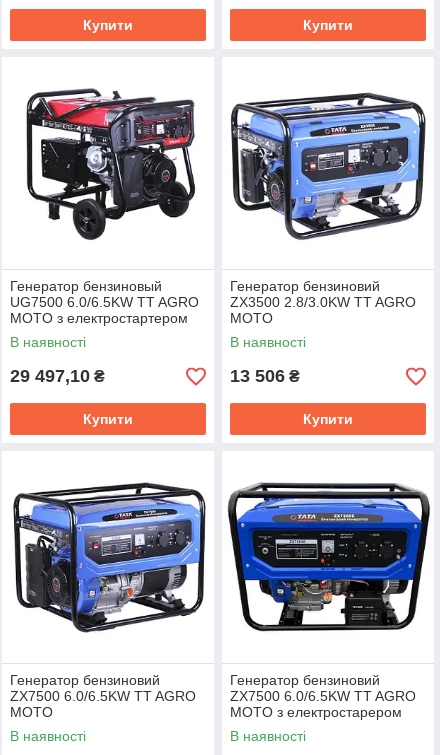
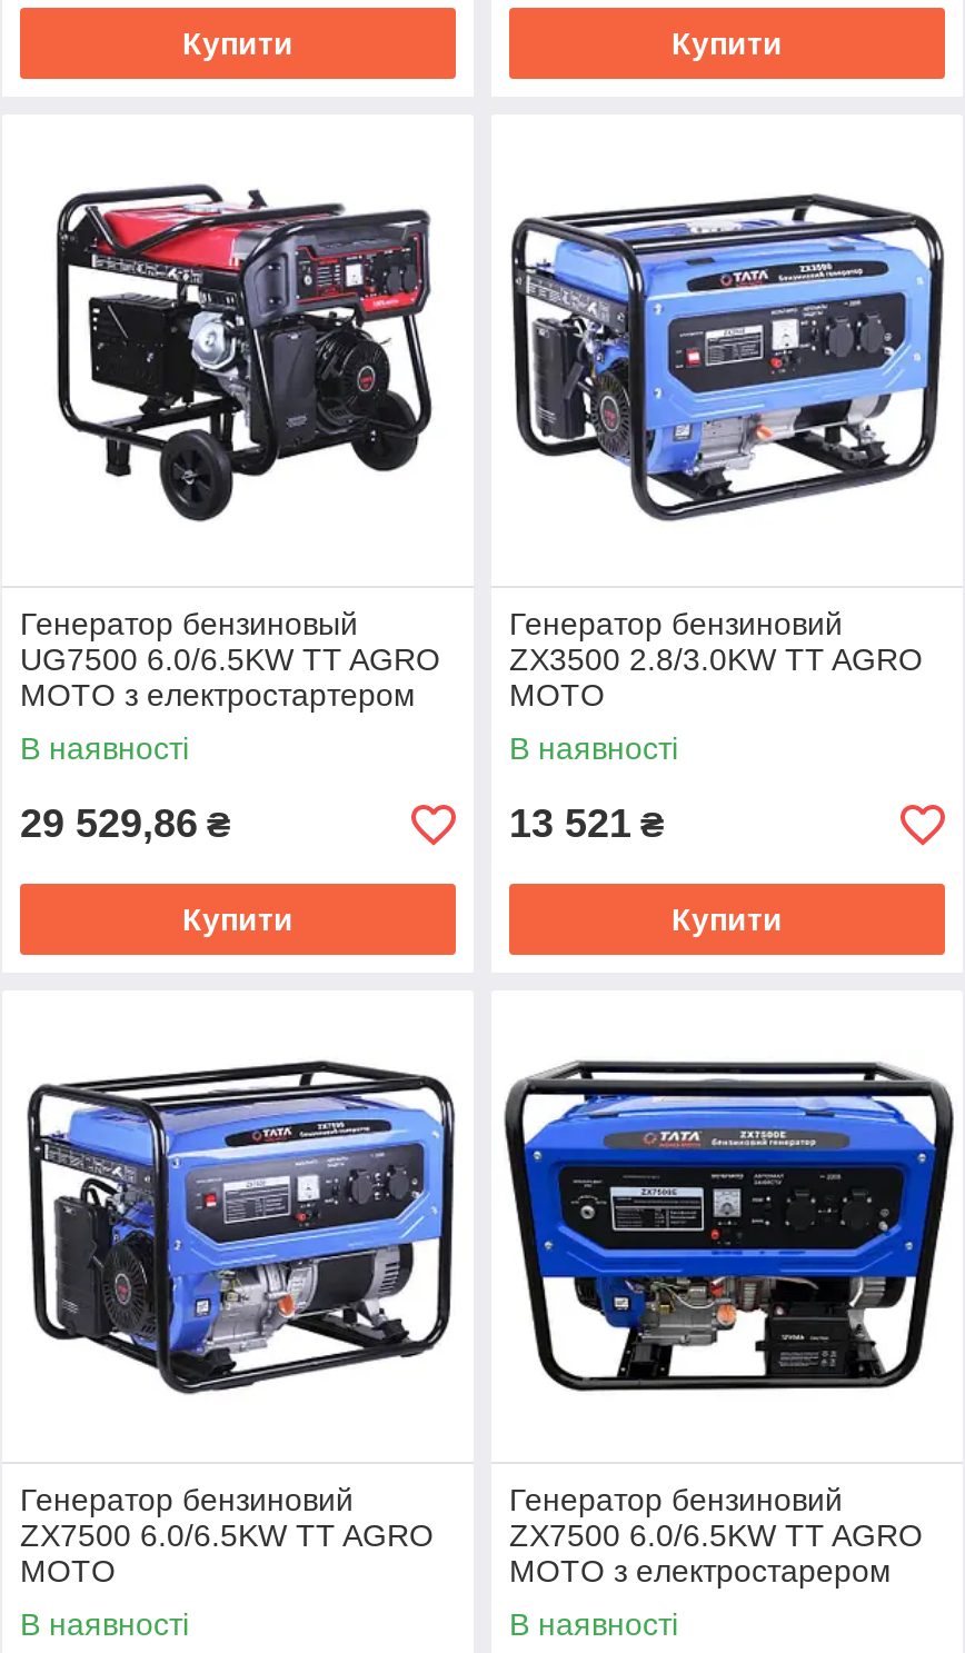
- 29 497,10 ₴
+ 29 529,86 ₴

- 13 506 ₴
+ 13 521 ₴
